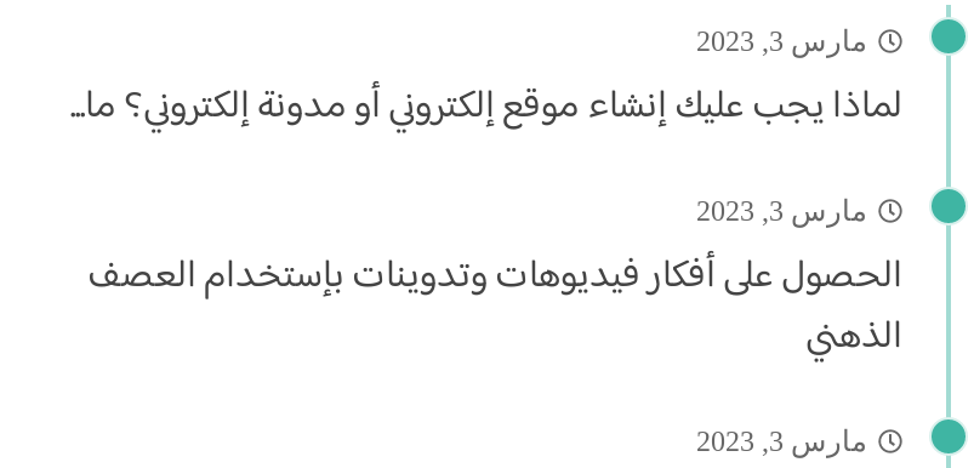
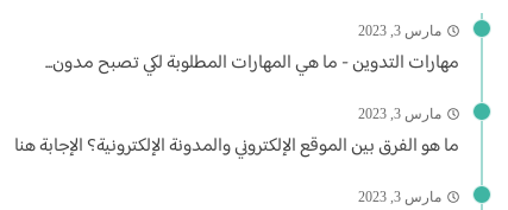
- لماذا يجب عليك إنشاء موقع إلكتروني أو مدونة إلكتروني؟ ما...
+ مهارات التدوين - ما هي المهارات المطلوبة لكي تصبح مدون...

- الحصول على أفكار فيديوهات وتدوينات بإستخدام العصف
- الذهني
+ ما هو الفرق بين الموقع الإلكتروني والمدونة الإلكترونية؟ الإجابة هنا
